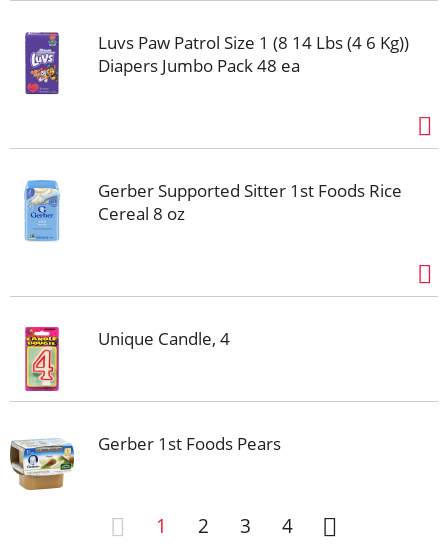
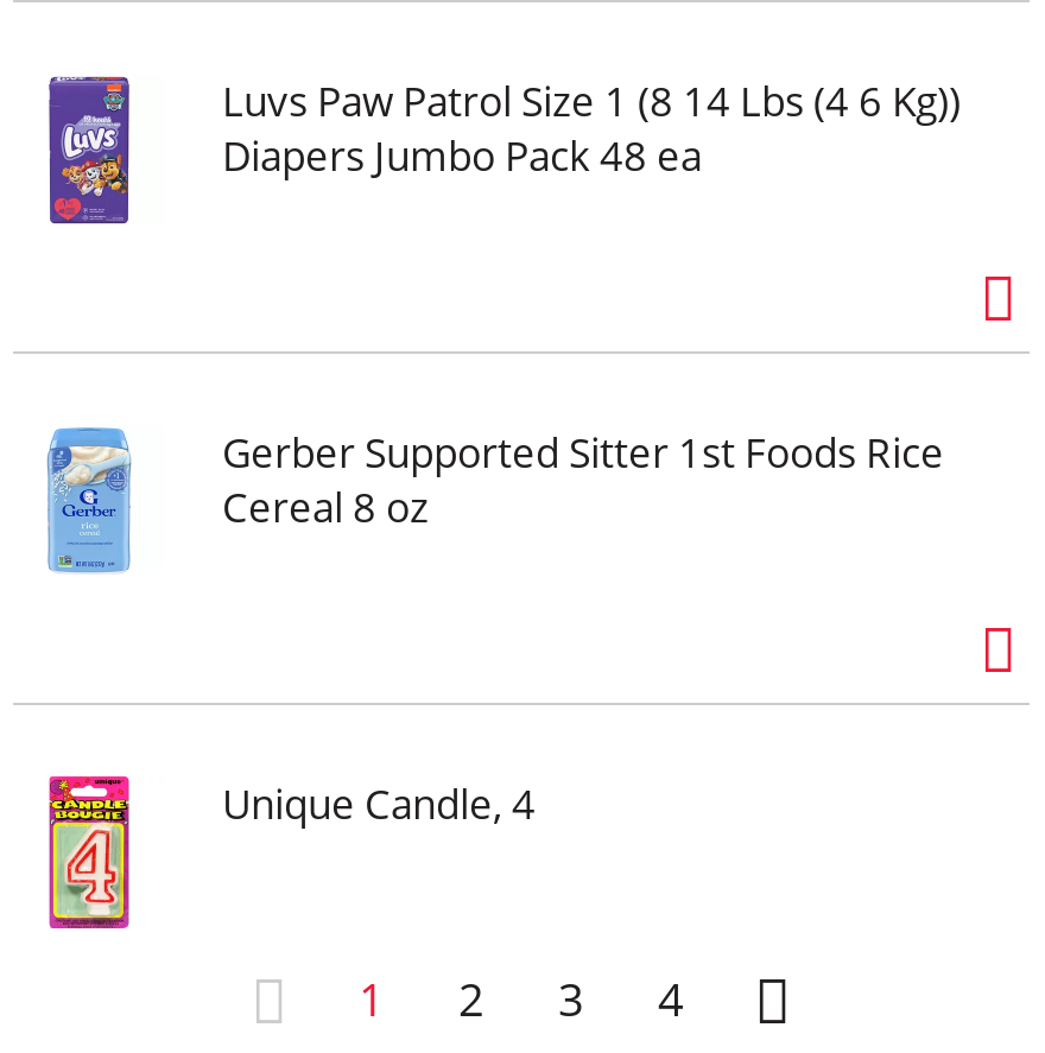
- [image]
- Gerber 1st Foods Pears
